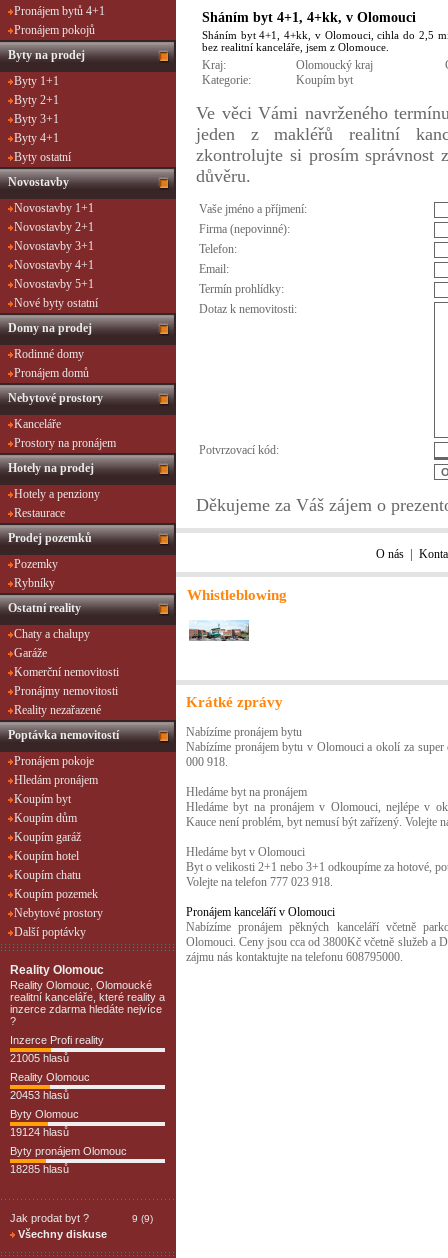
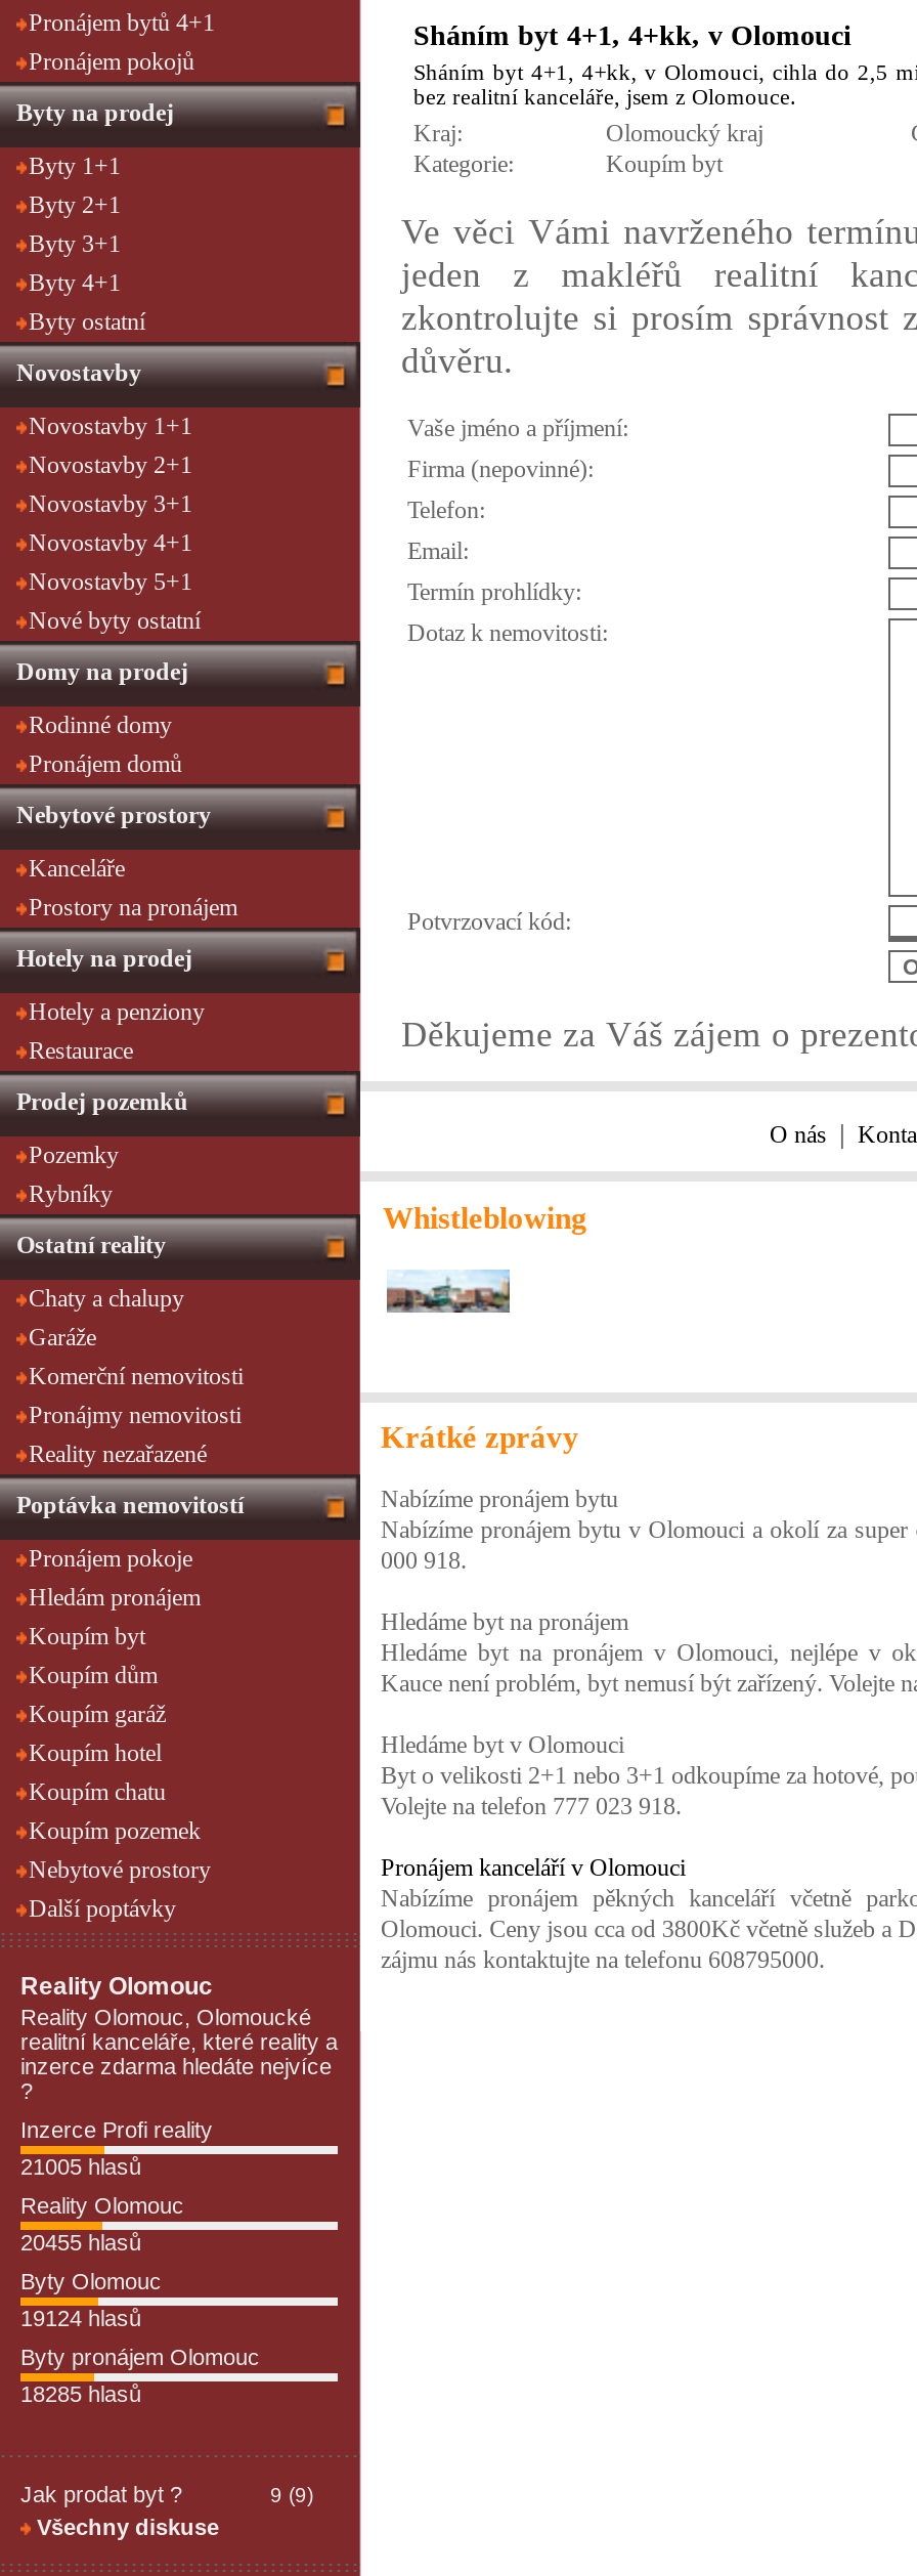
- 20453 hlasů
+ 20455 hlasů
